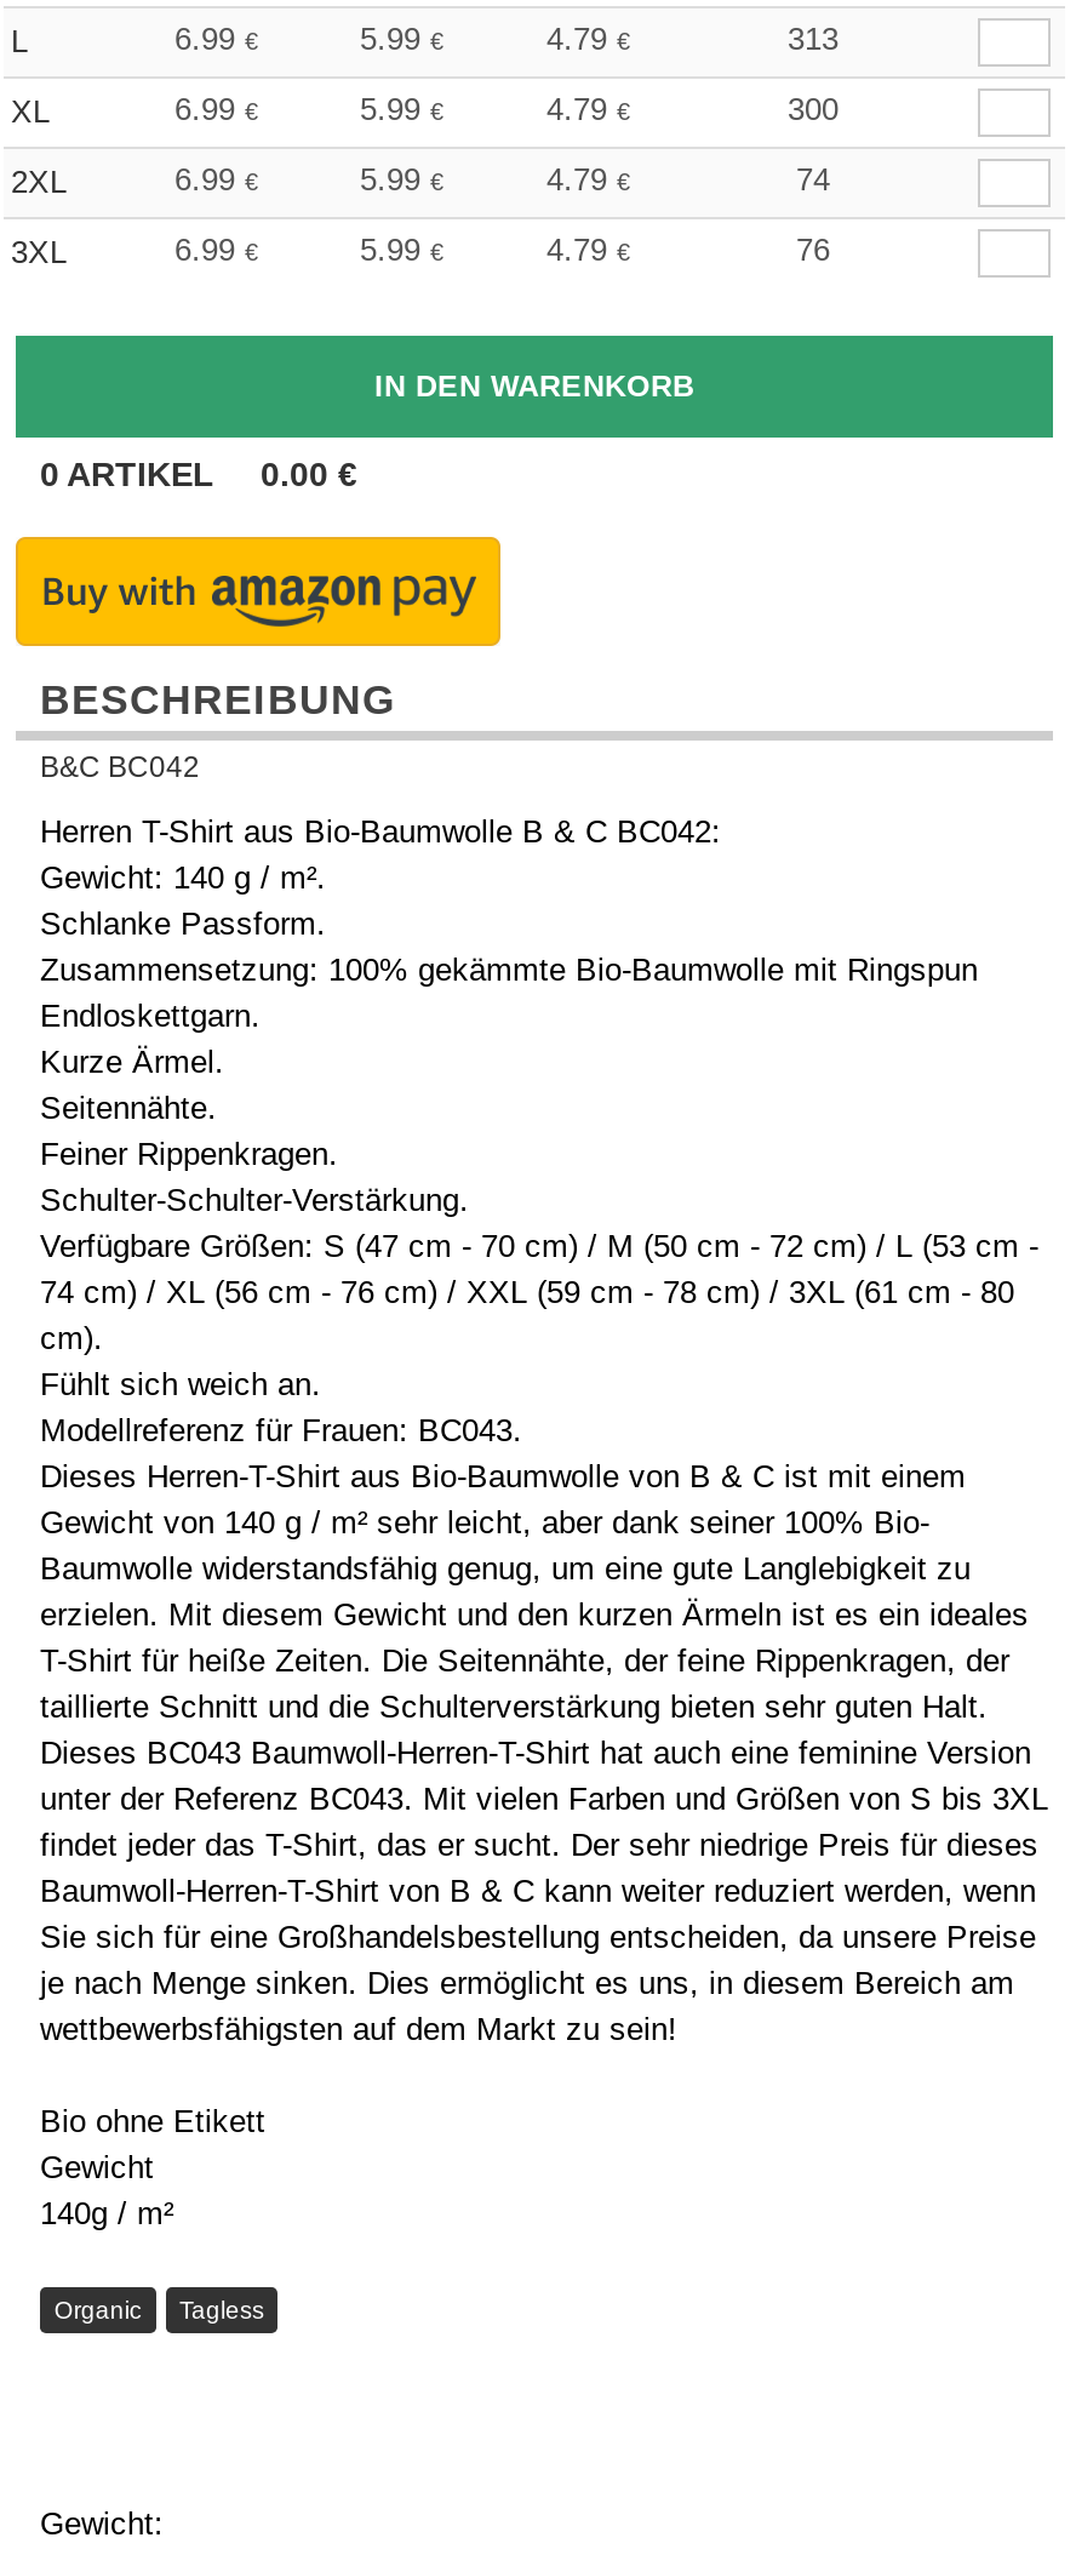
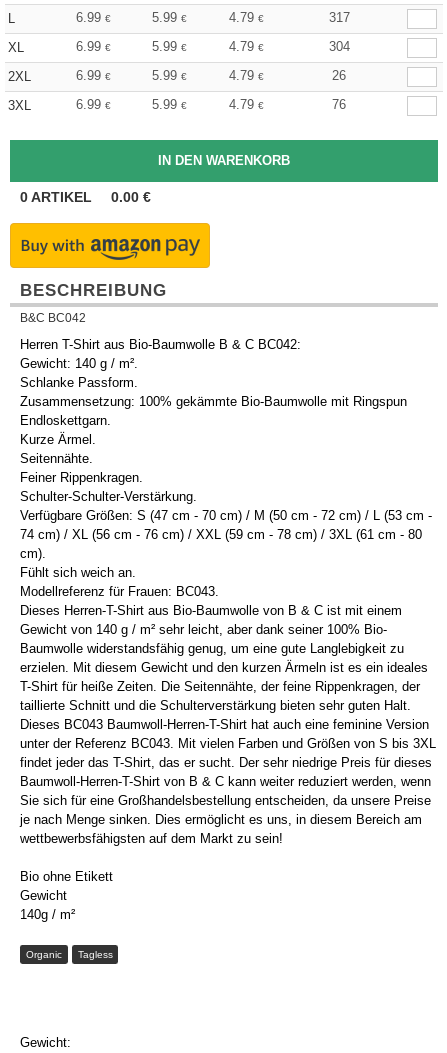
- 313
+ 317

- 300
+ 304

- 74
+ 26
